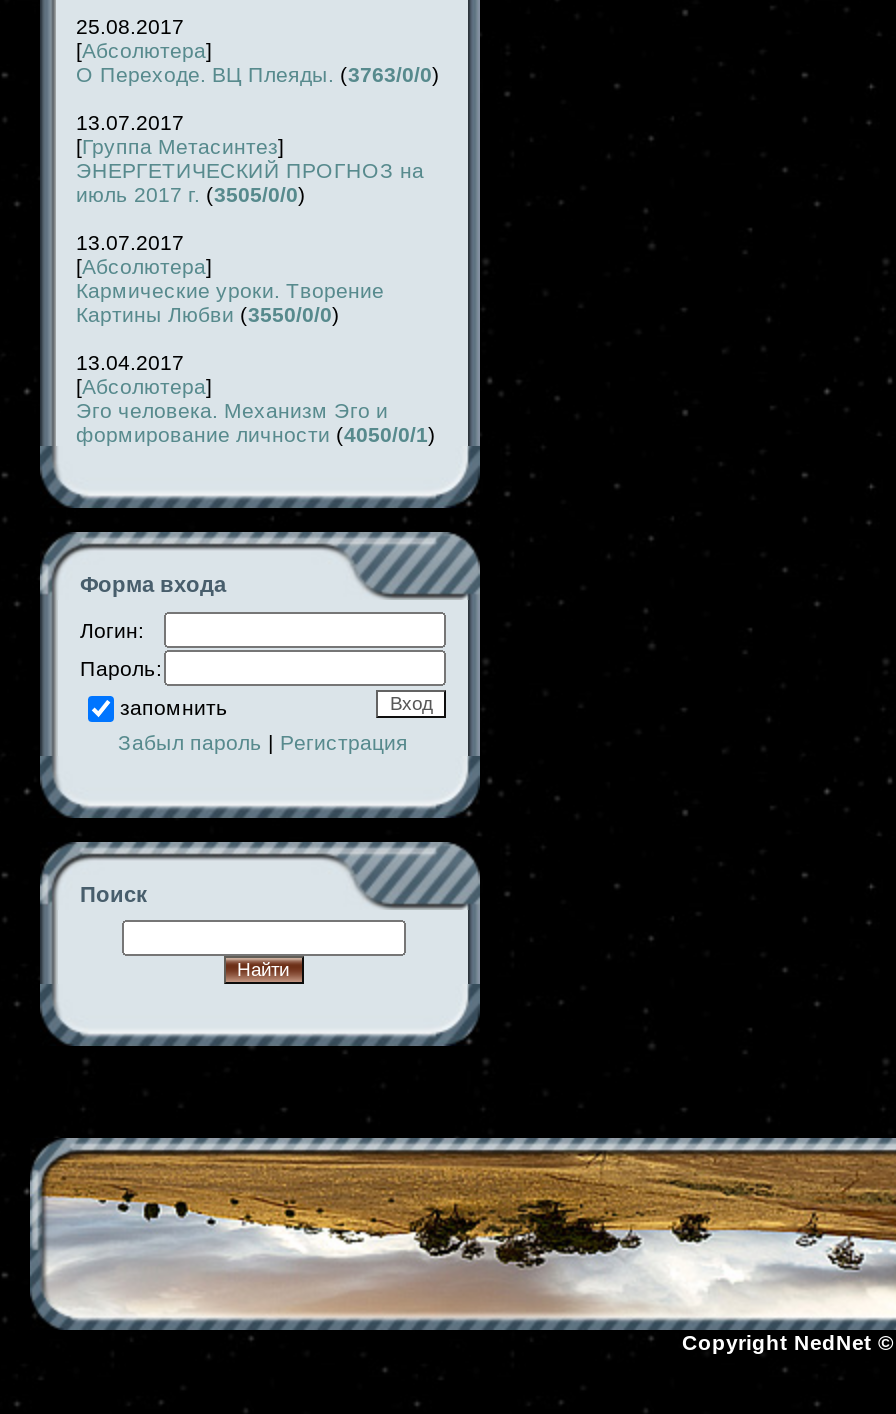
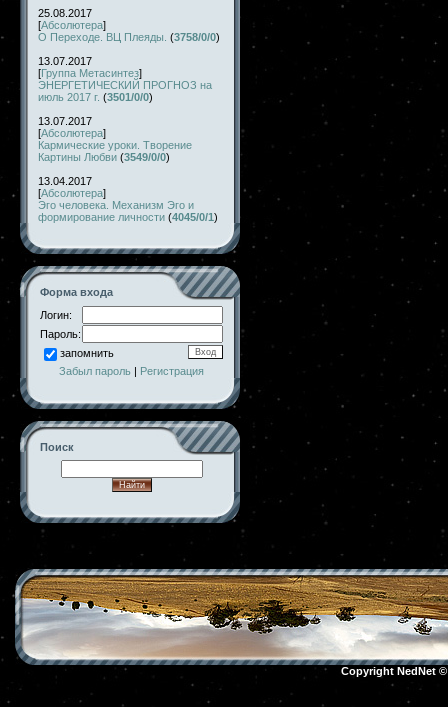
- О Переходе. ВЦ Плеяды. (3763/0/0)
+ О Переходе. ВЦ Плеяды. (3758/0/0)

- июль 2017 г. (3505/0/0)
+ июль 2017 г. (3501/0/0)

- Картины Любви (3550/0/0)
+ Картины Любви (3549/0/0)

- формирование личности (4050/0/1)
+ формирование личности (4045/0/1)
